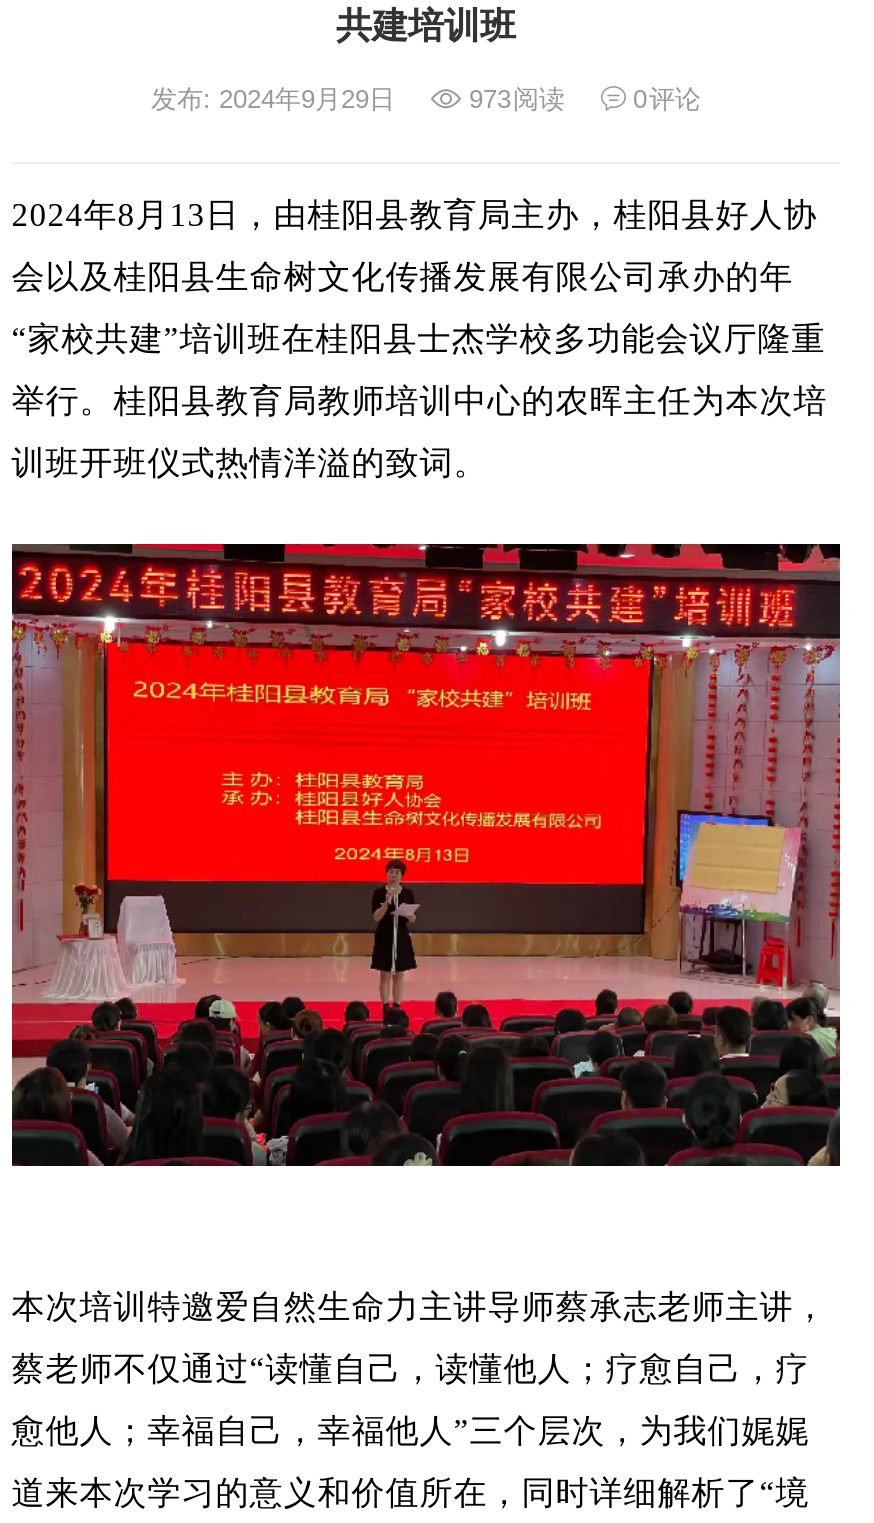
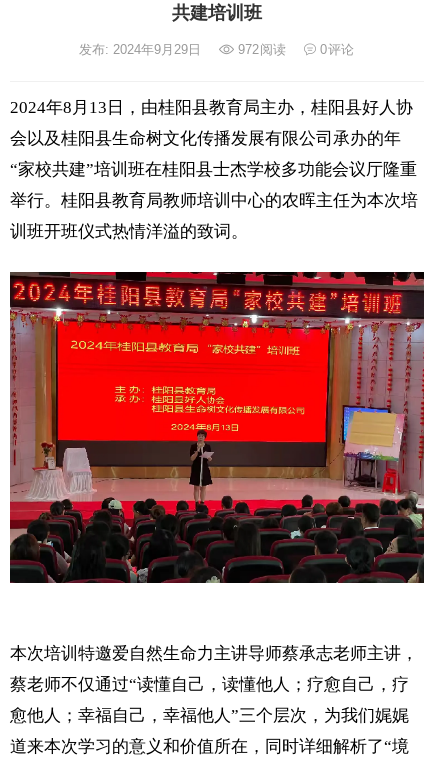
- 发布: 2024年9月29日 973阅读 0评论
+ 发布: 2024年9月29日 972阅读 0评论
